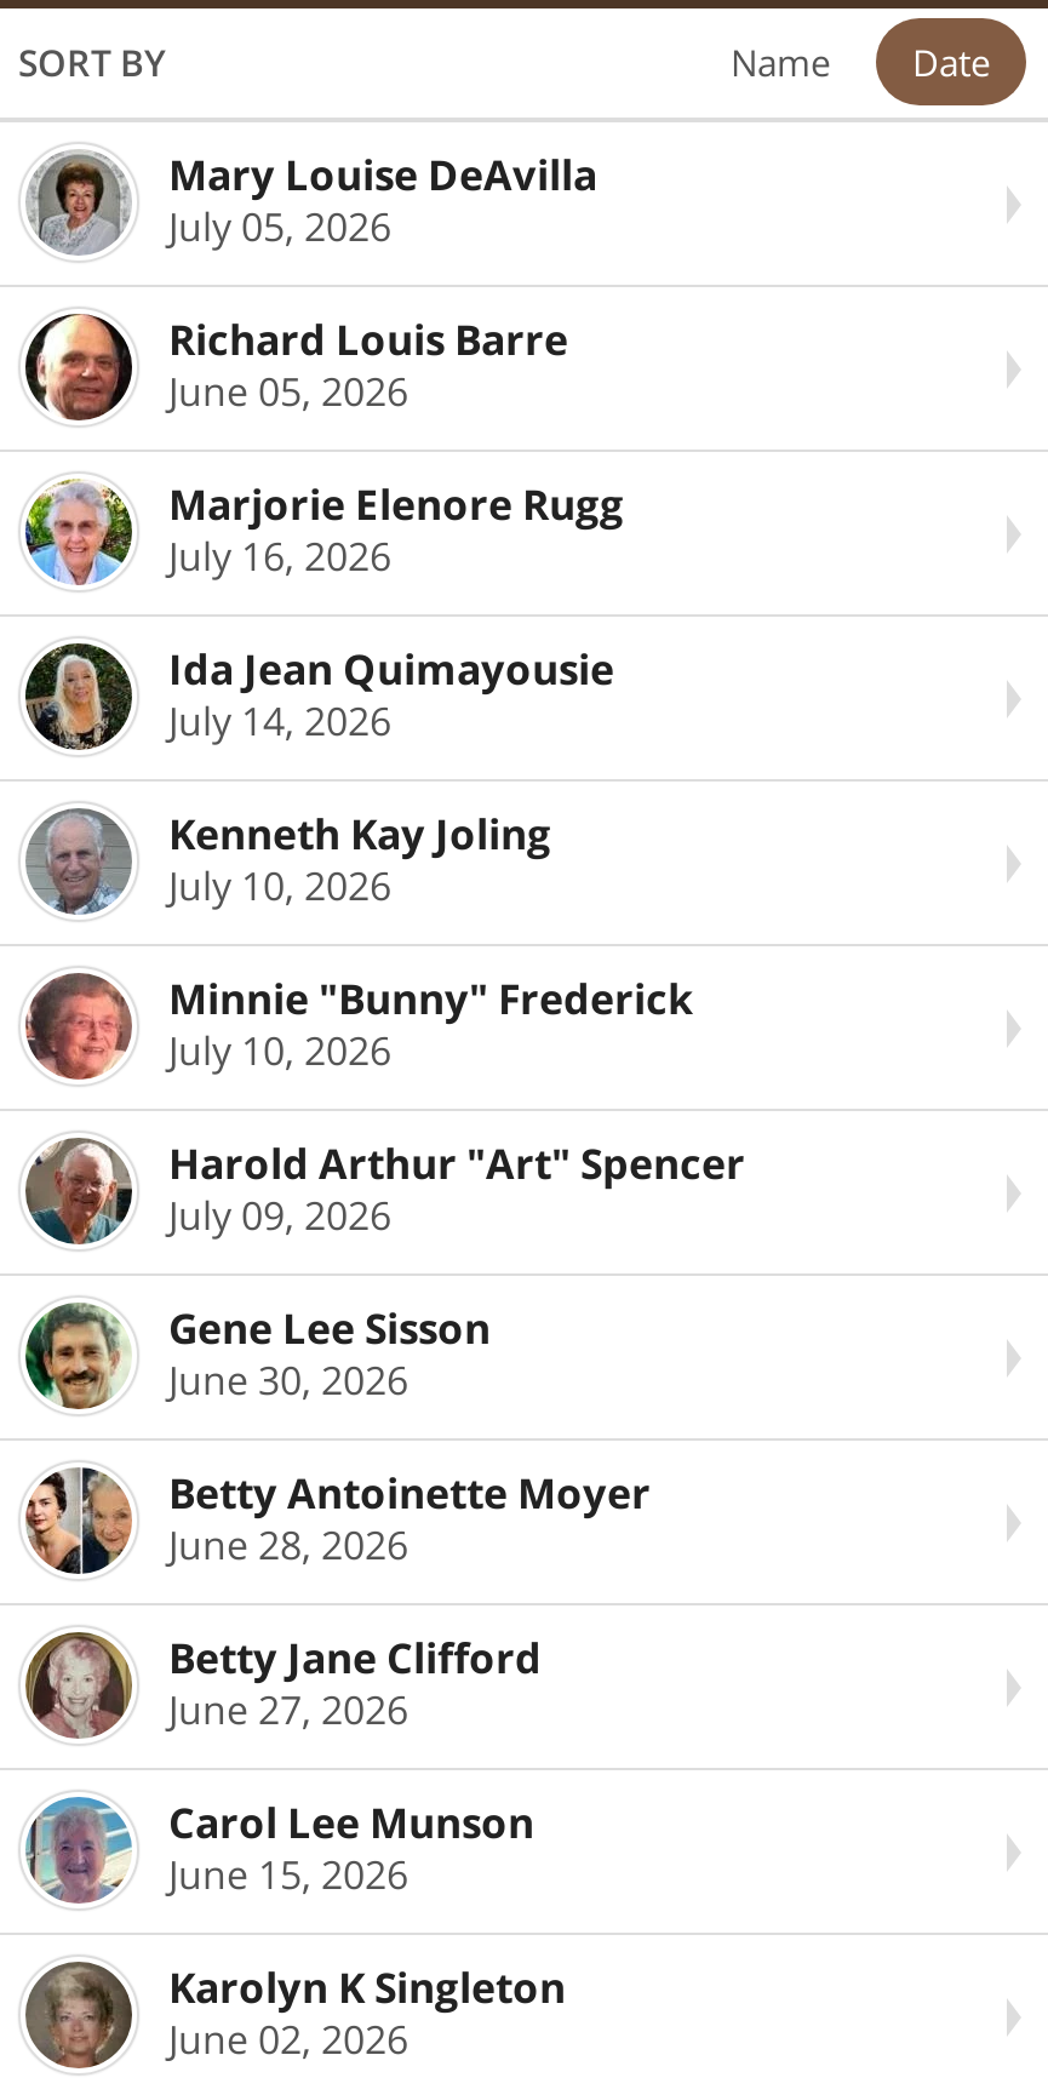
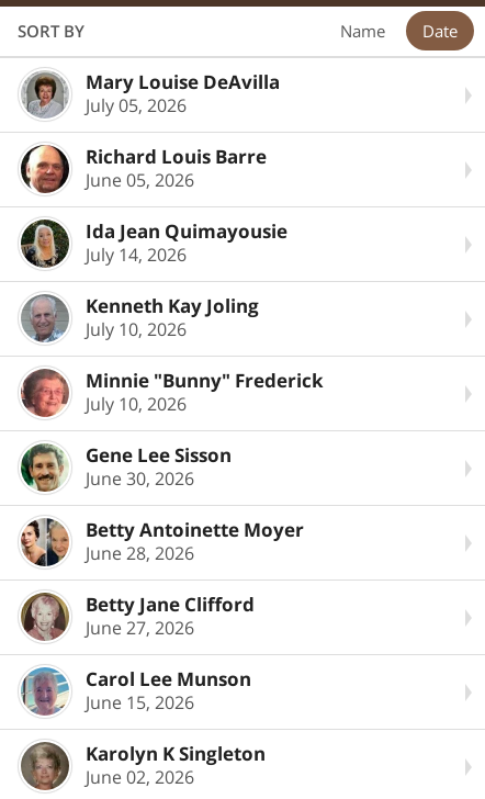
- [image]
- Marjorie Elenore Rugg
- July 16, 2026

- [image]
- Harold Arthur "Art" Spencer
- July 09, 2026
